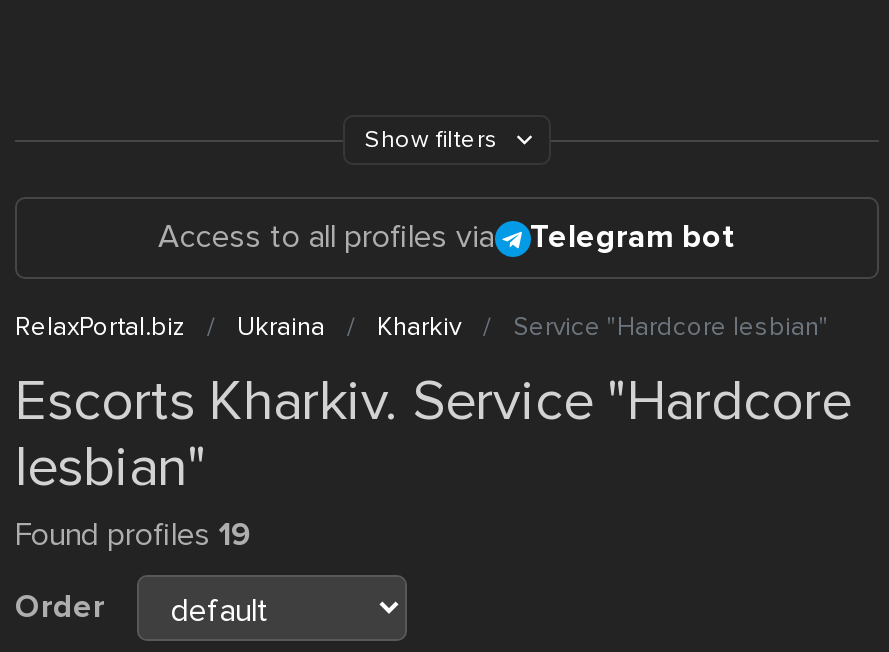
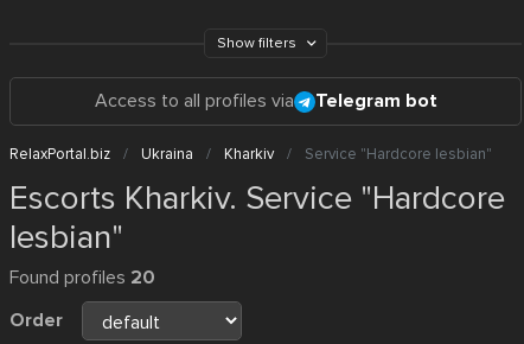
- Found profiles 19
+ Found profiles 20
